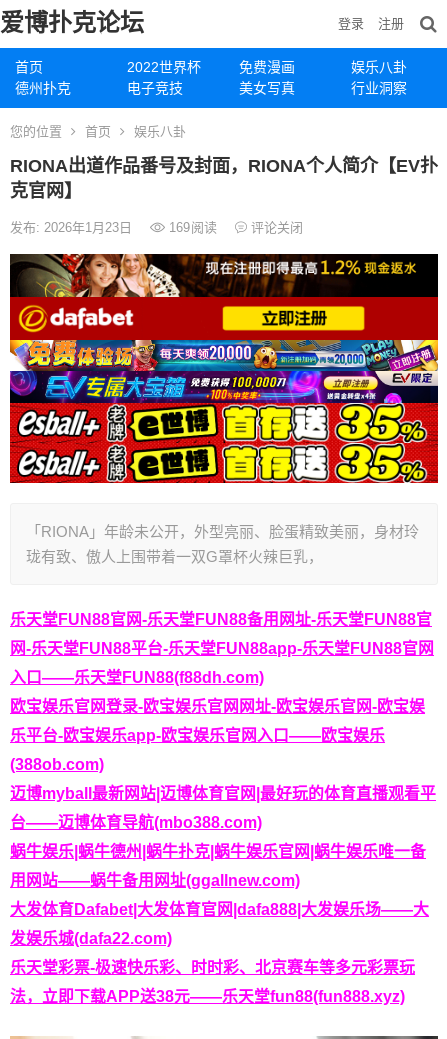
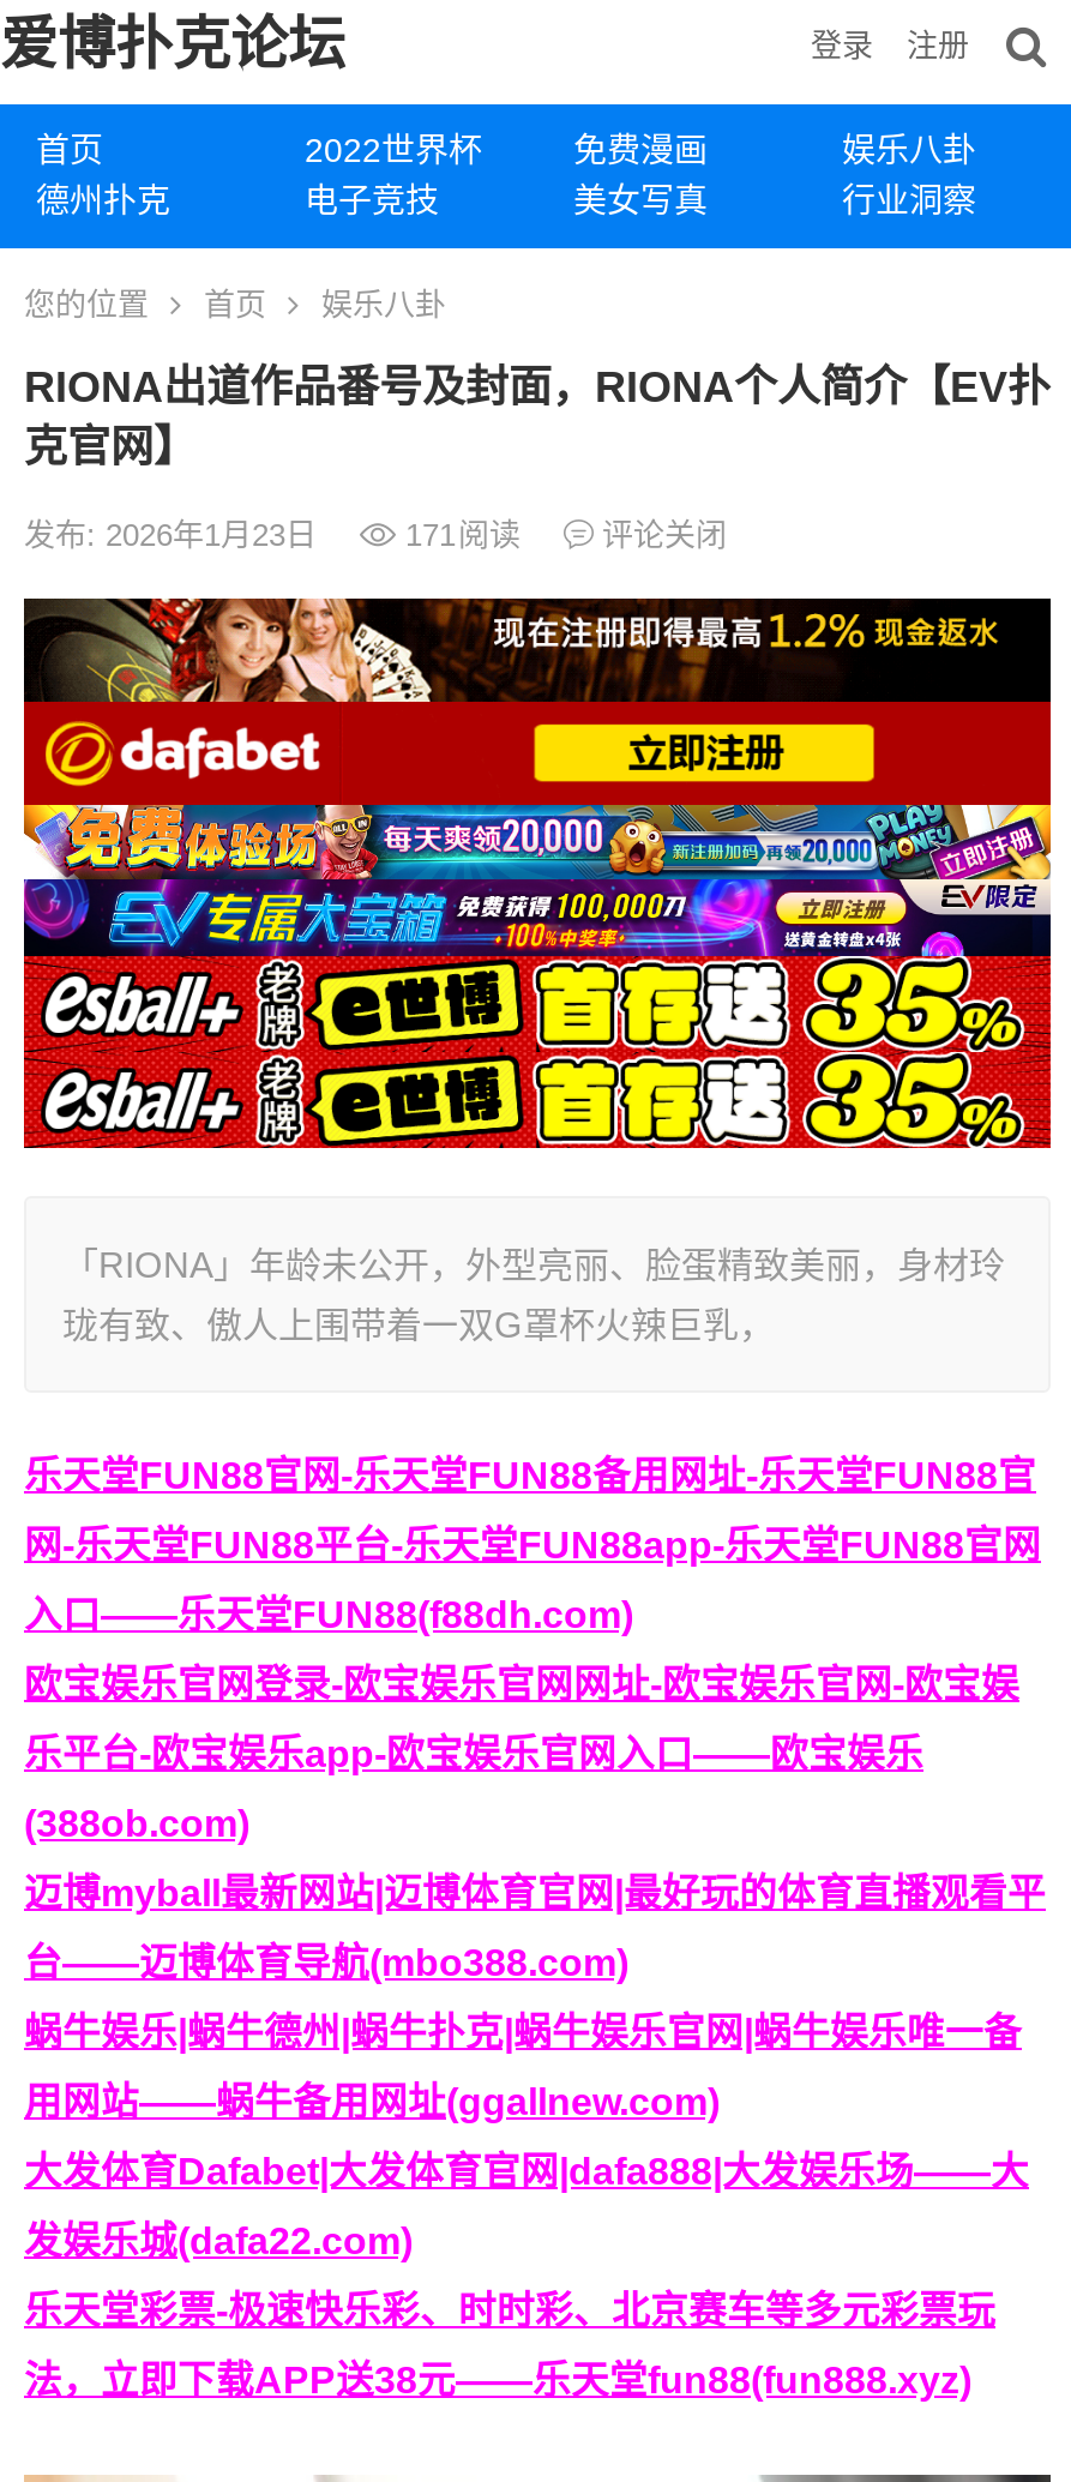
- 发布: 2026年1月23日 169阅读 评论关闭
+ 发布: 2026年1月23日 171阅读 评论关闭
